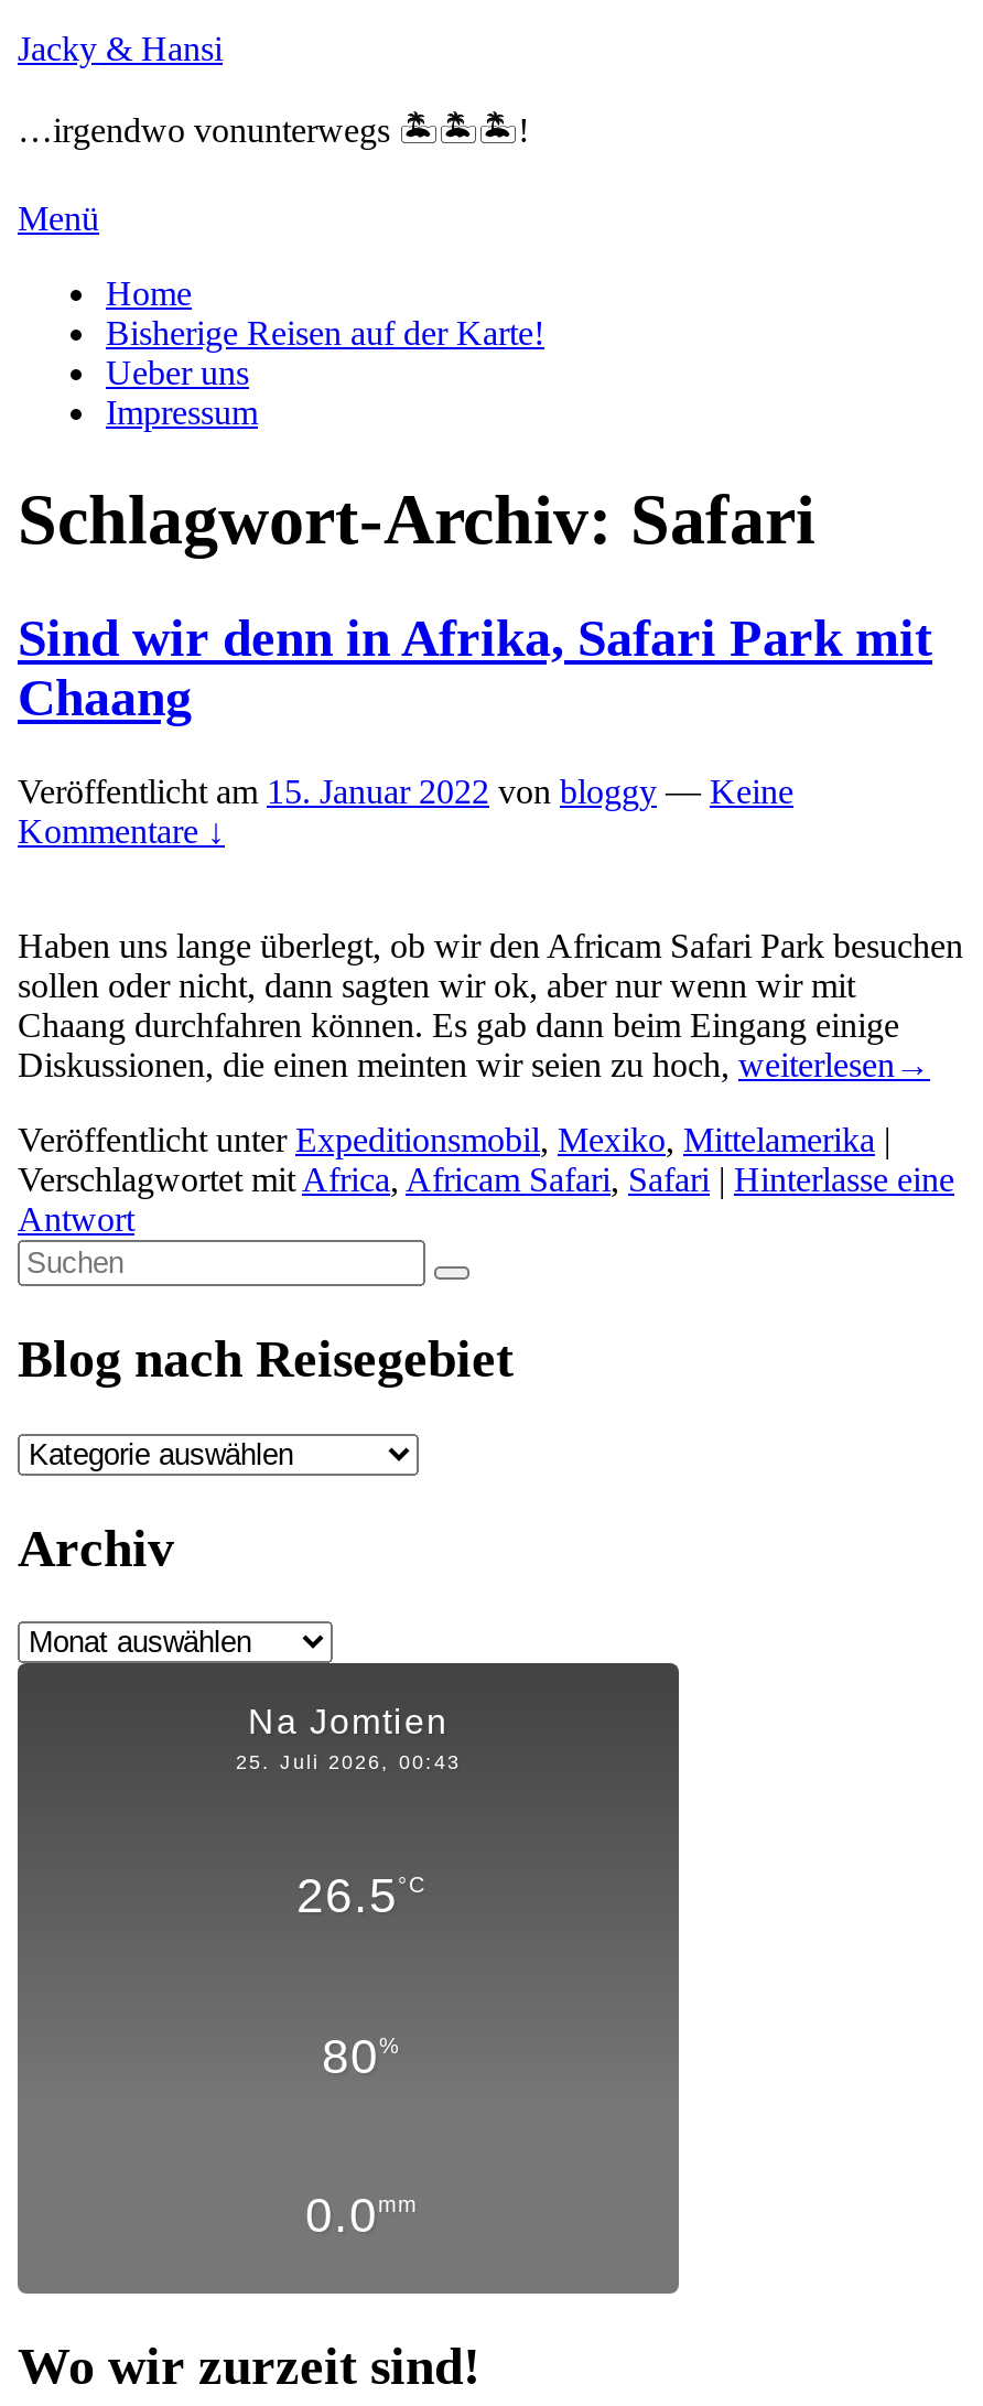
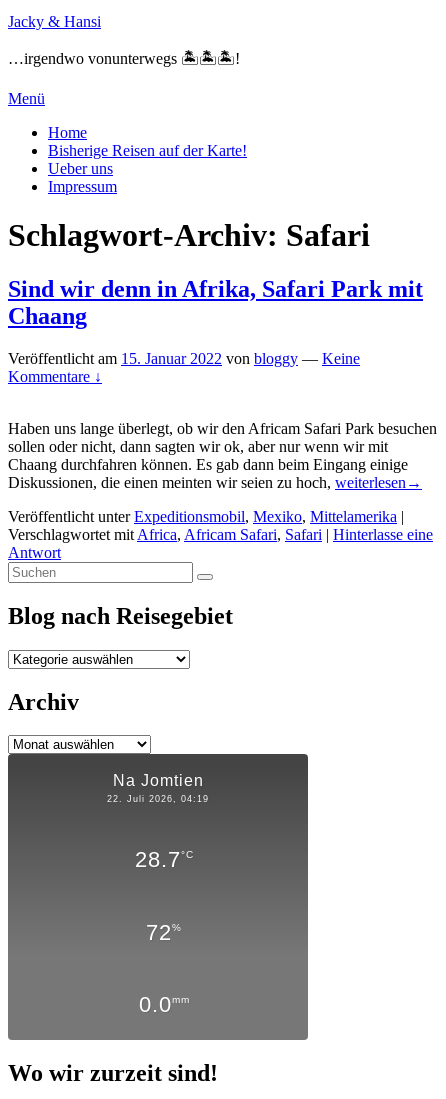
- 25. Juli 2026, 00:43
+ 22. Juli 2026, 04:19

- 26.5°C
+ 28.7°C

- 80%
+ 72%
